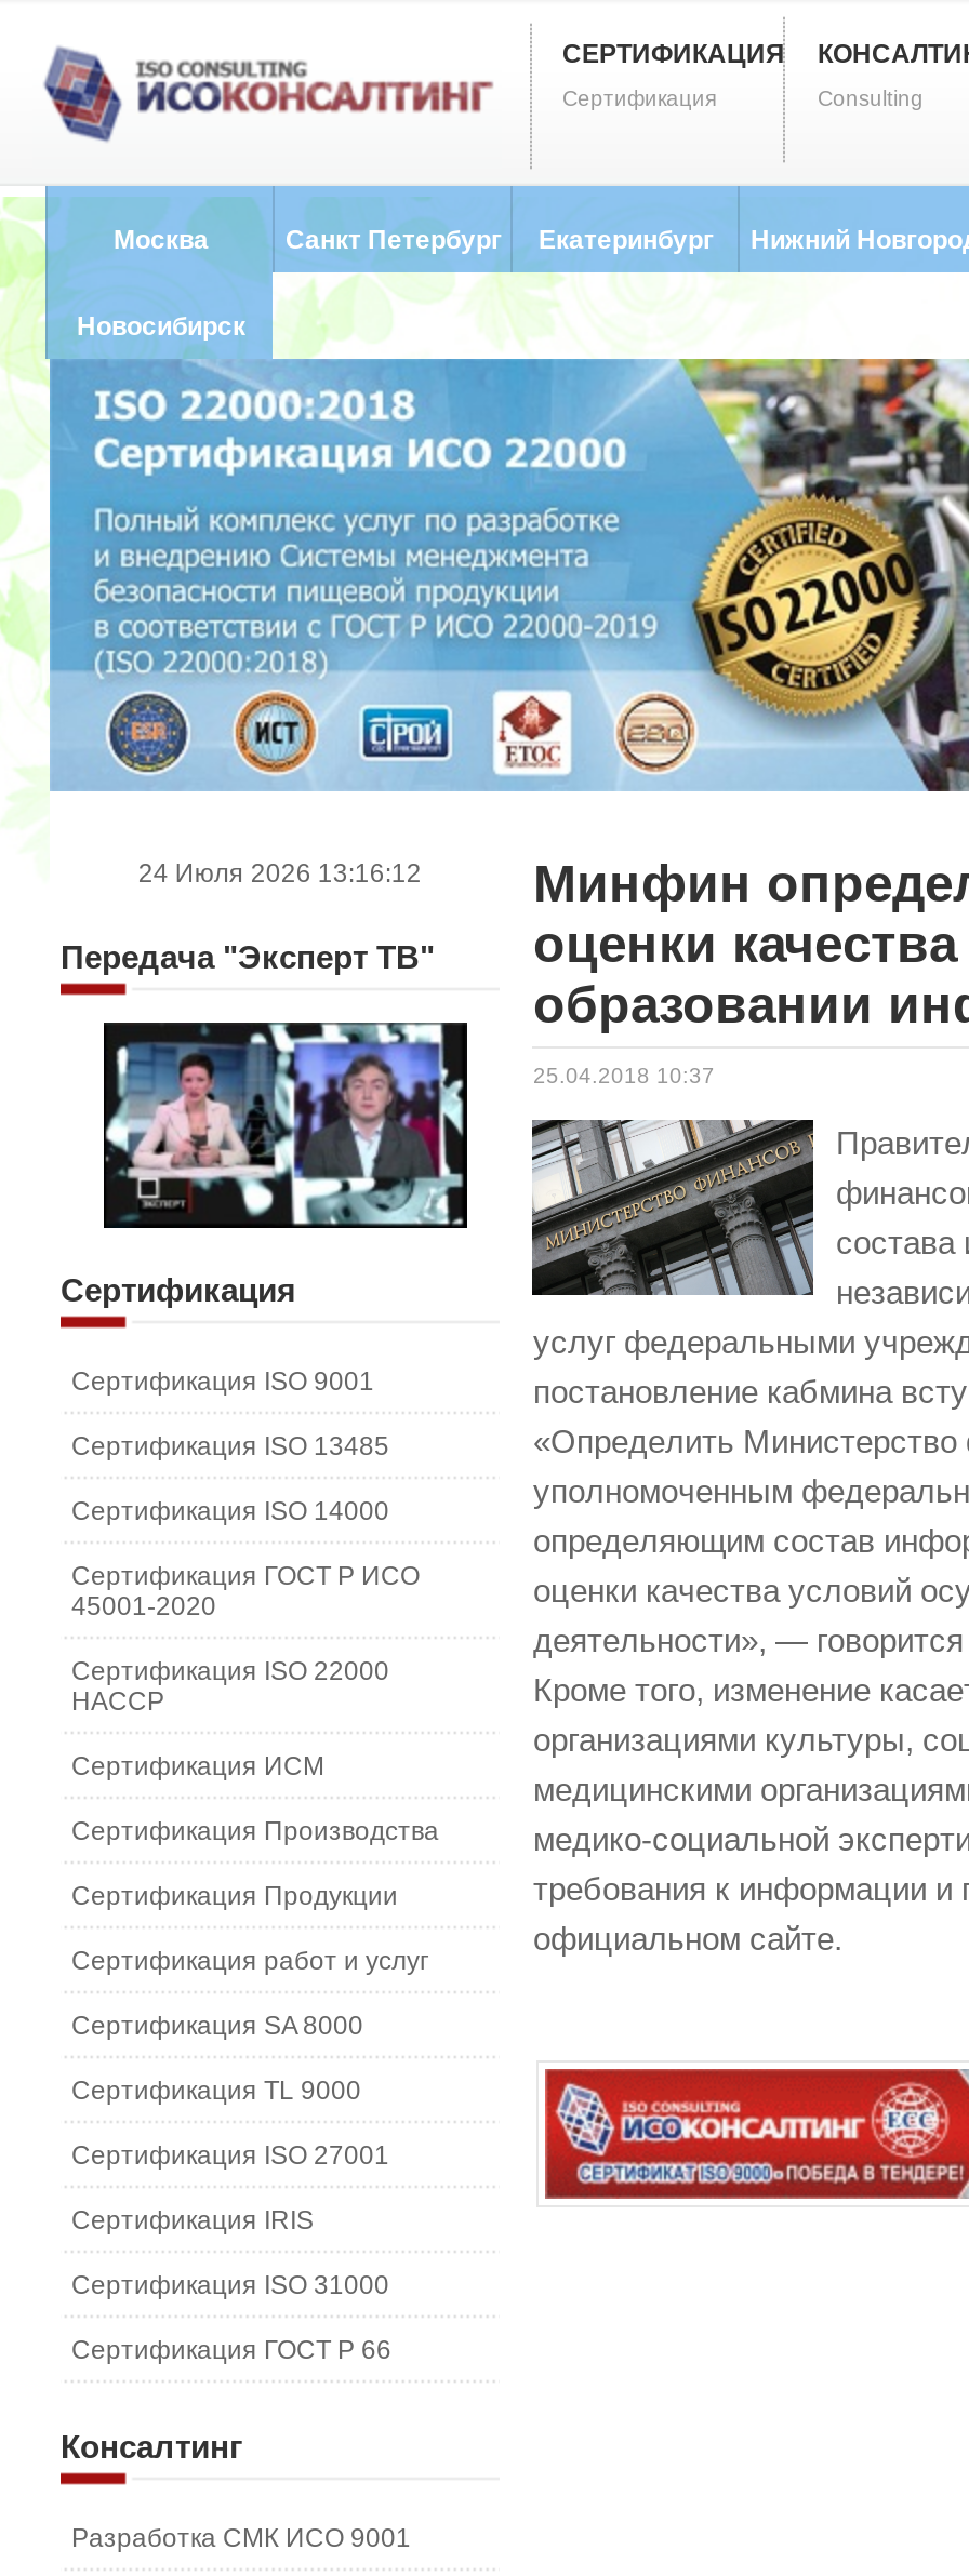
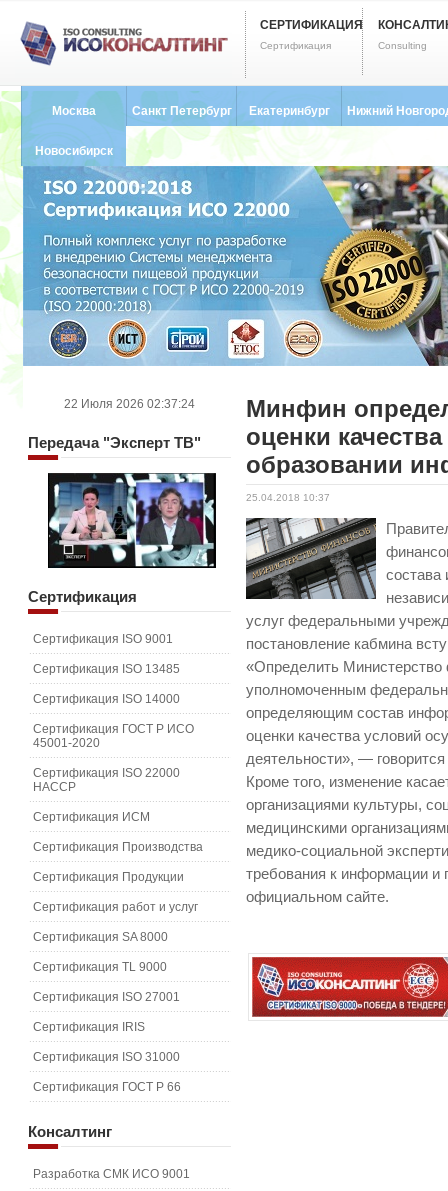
- 24 Июля 2026 13:16:12
+ 22 Июля 2026 02:37:24
